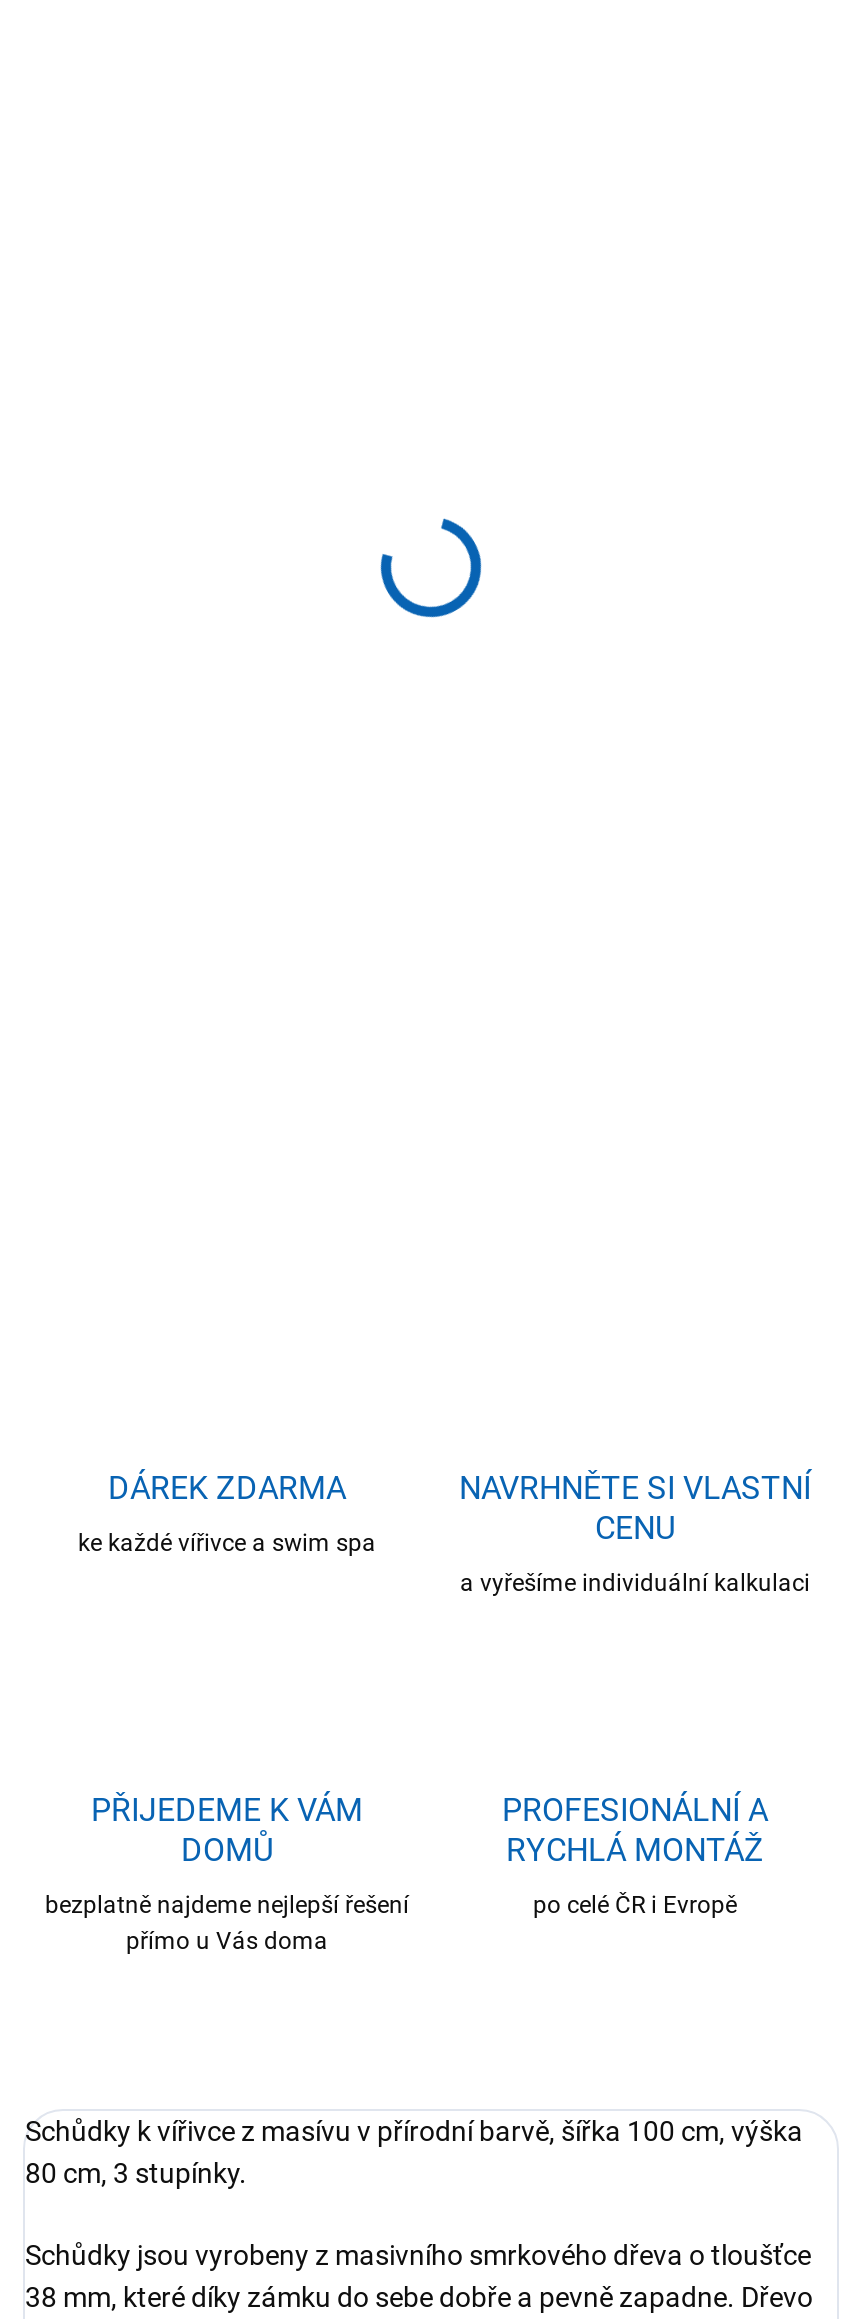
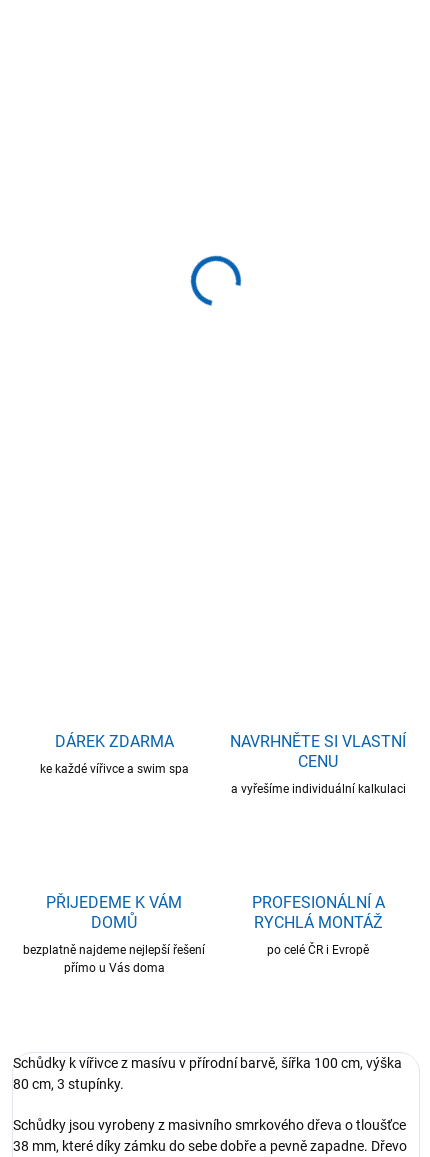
- [image]
+ [image]
